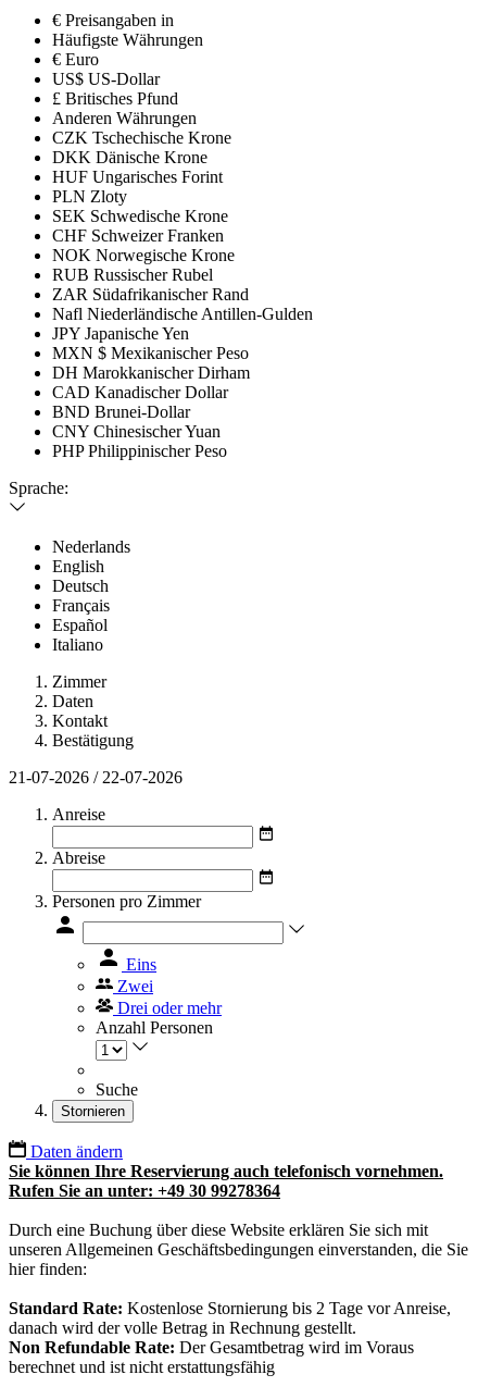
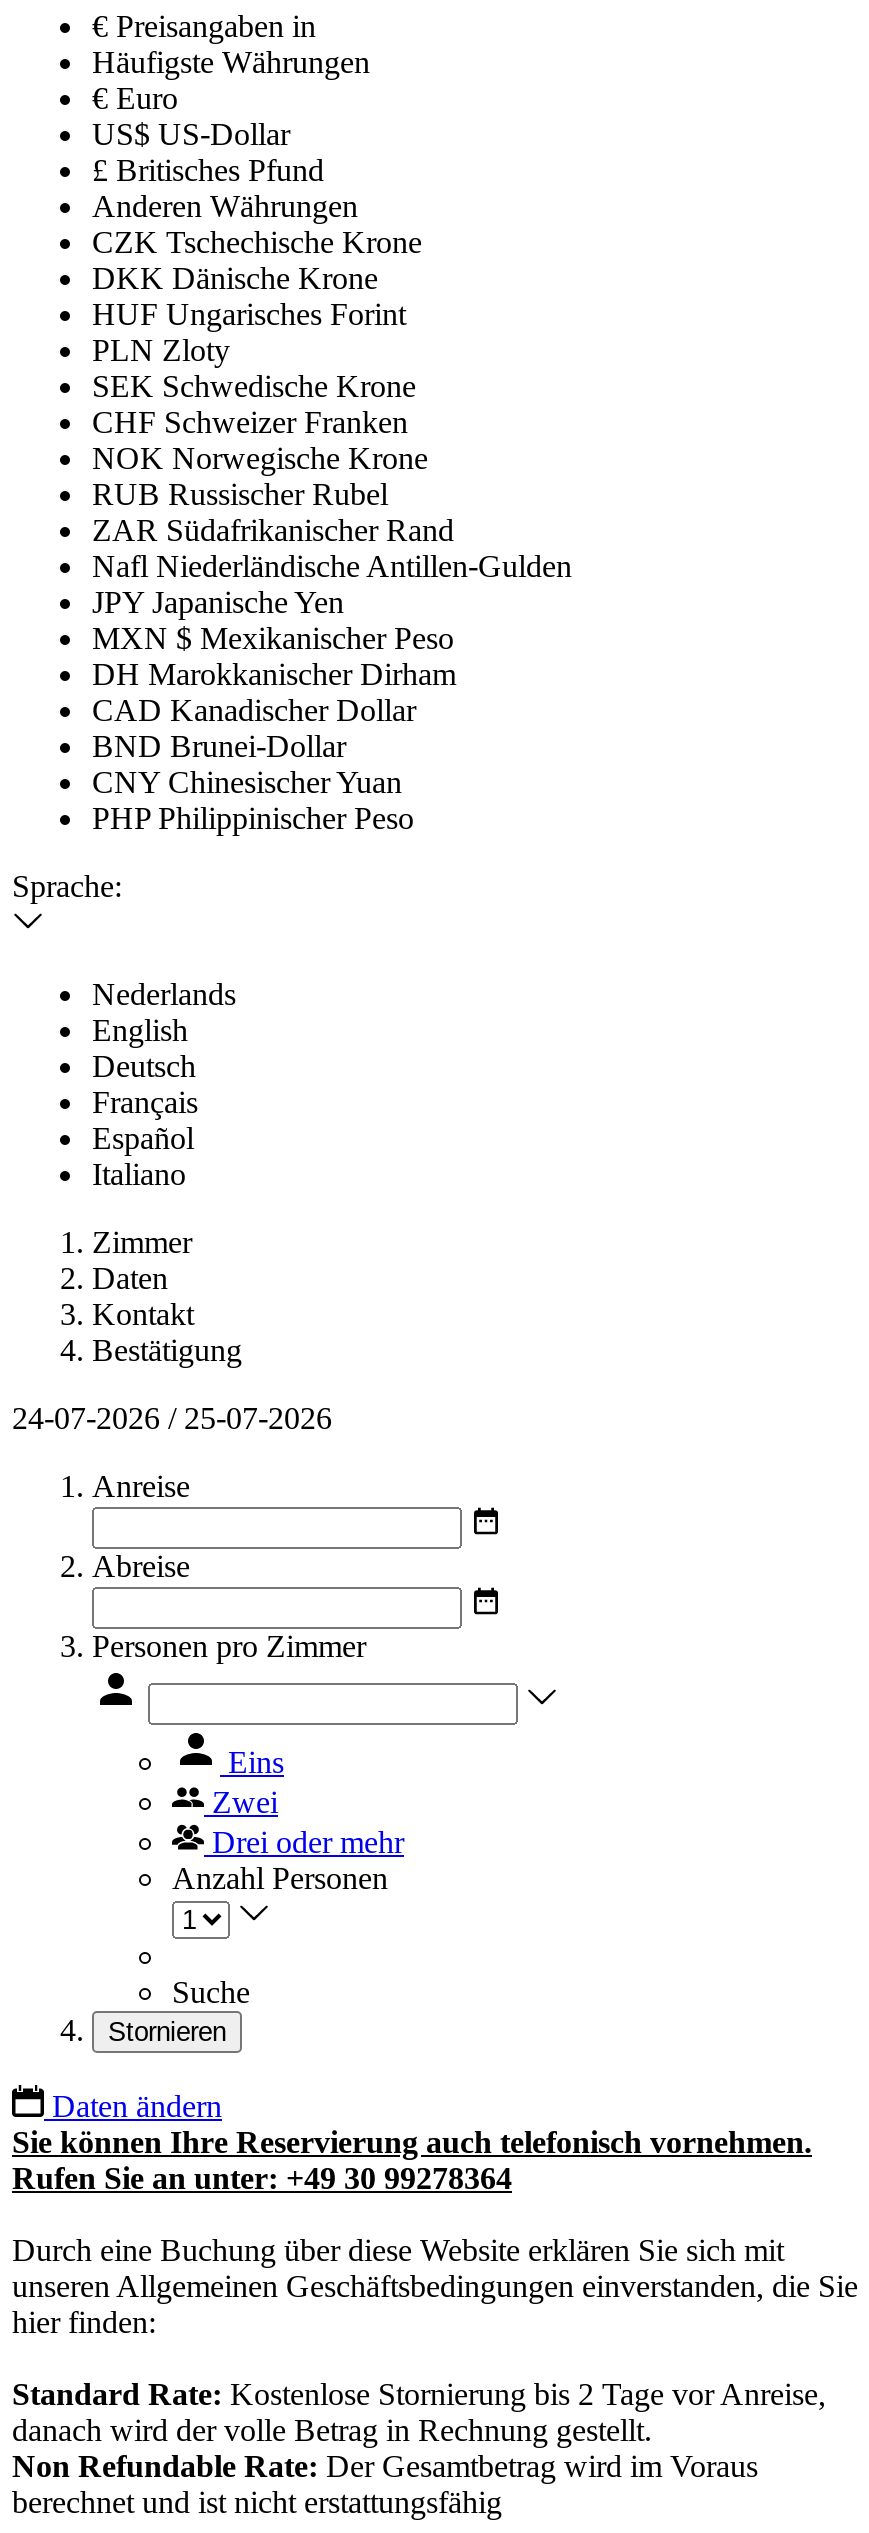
- 21-07-2026 / 22-07-2026
+ 24-07-2026 / 25-07-2026
